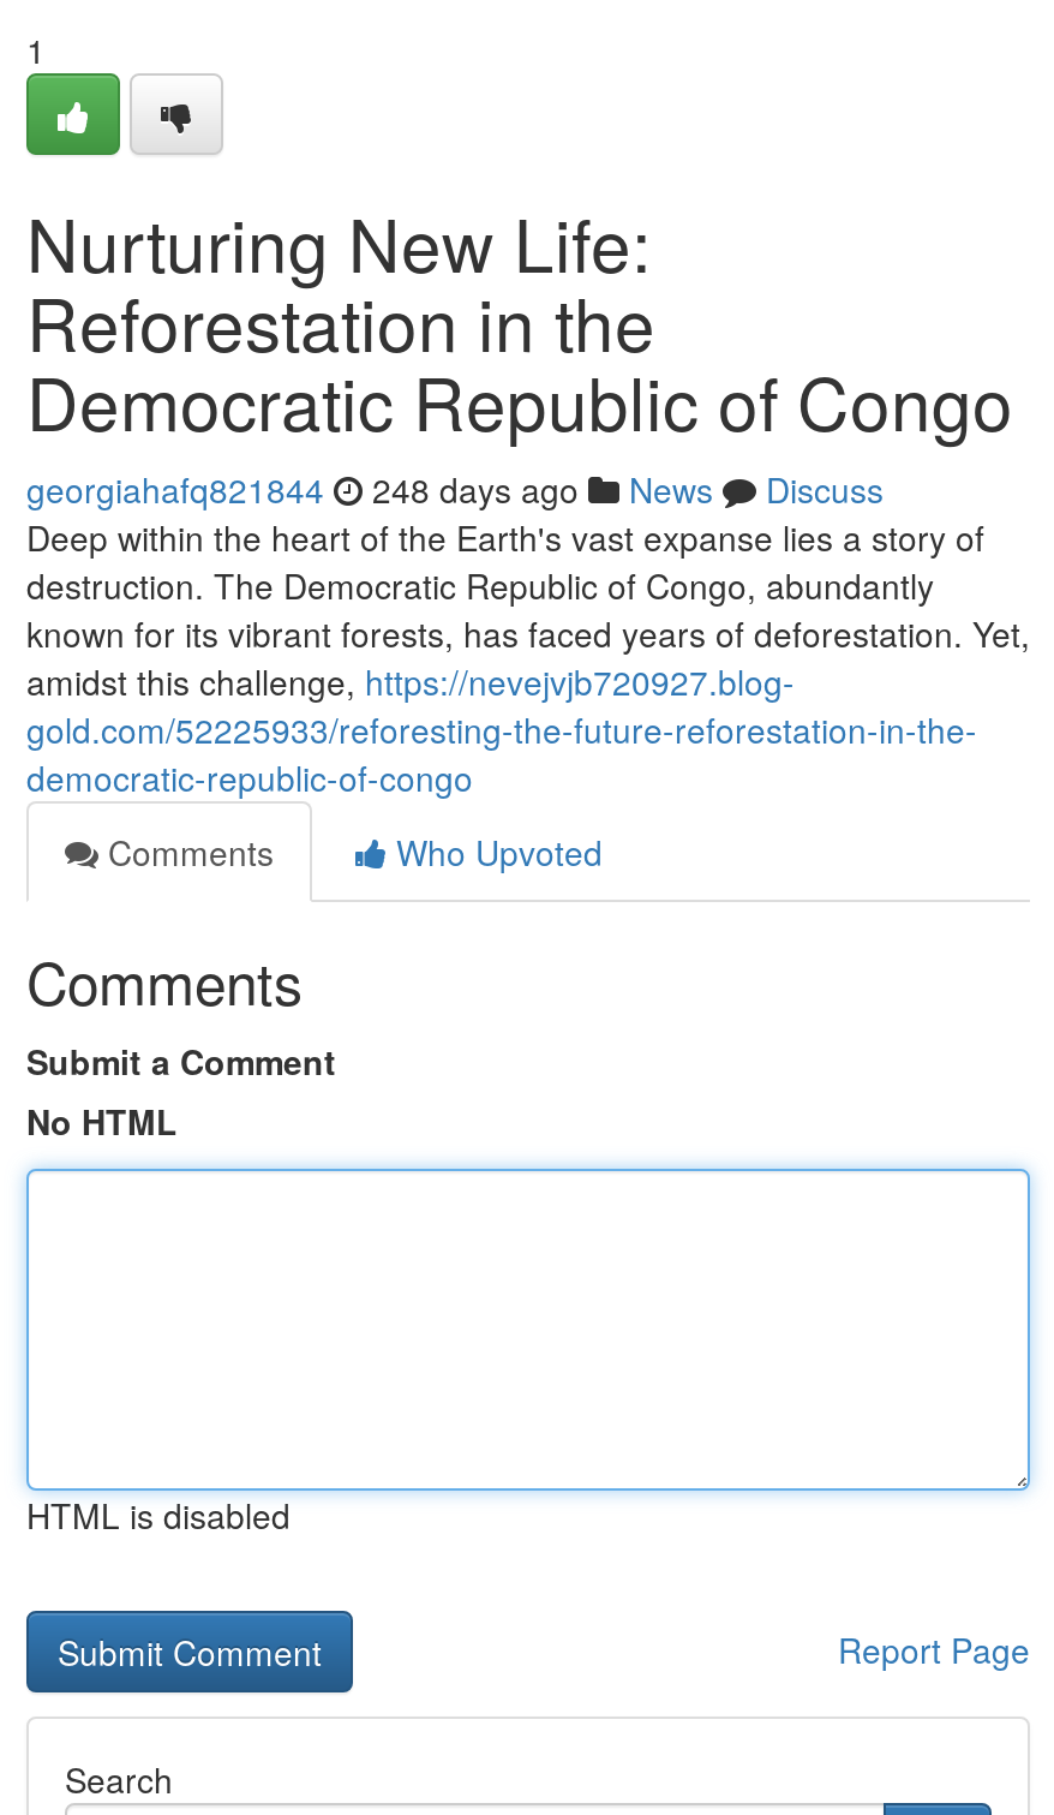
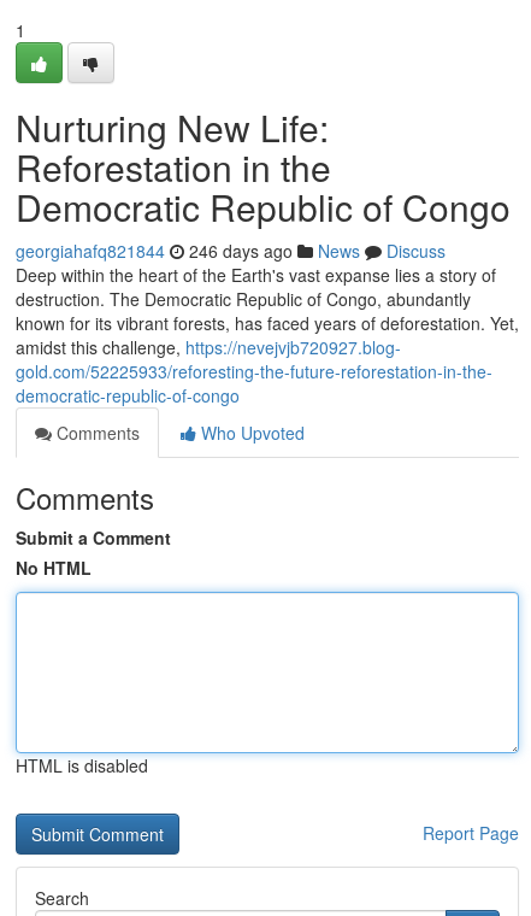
- georgiahafq821844 248 days ago News Discuss
+ georgiahafq821844 246 days ago News Discuss
